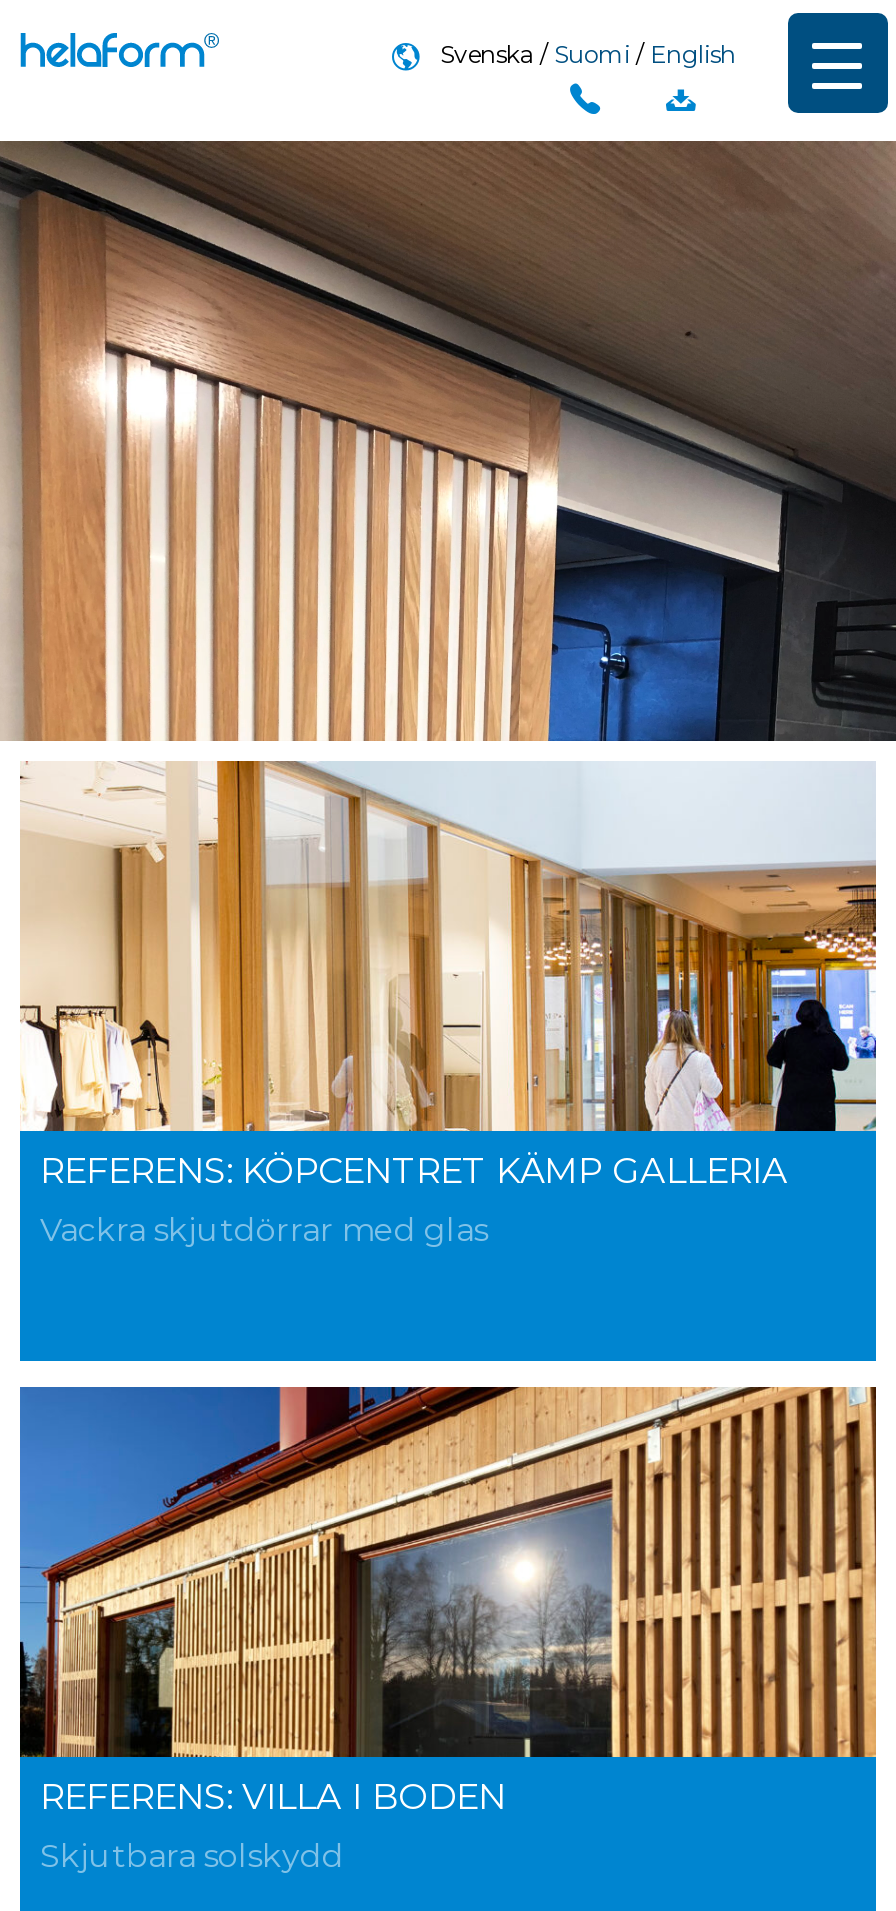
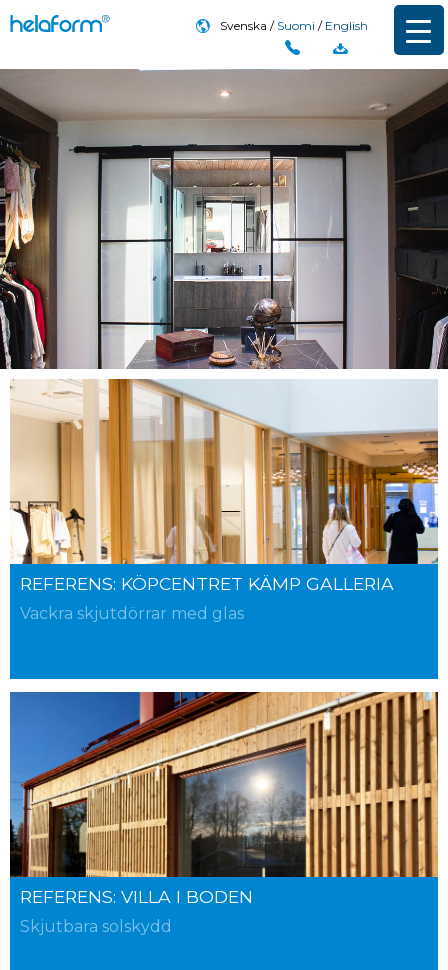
- [image]
+ [image]
